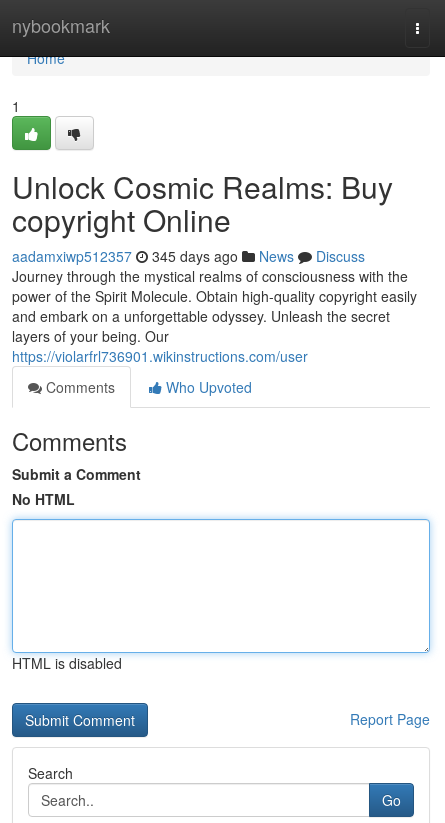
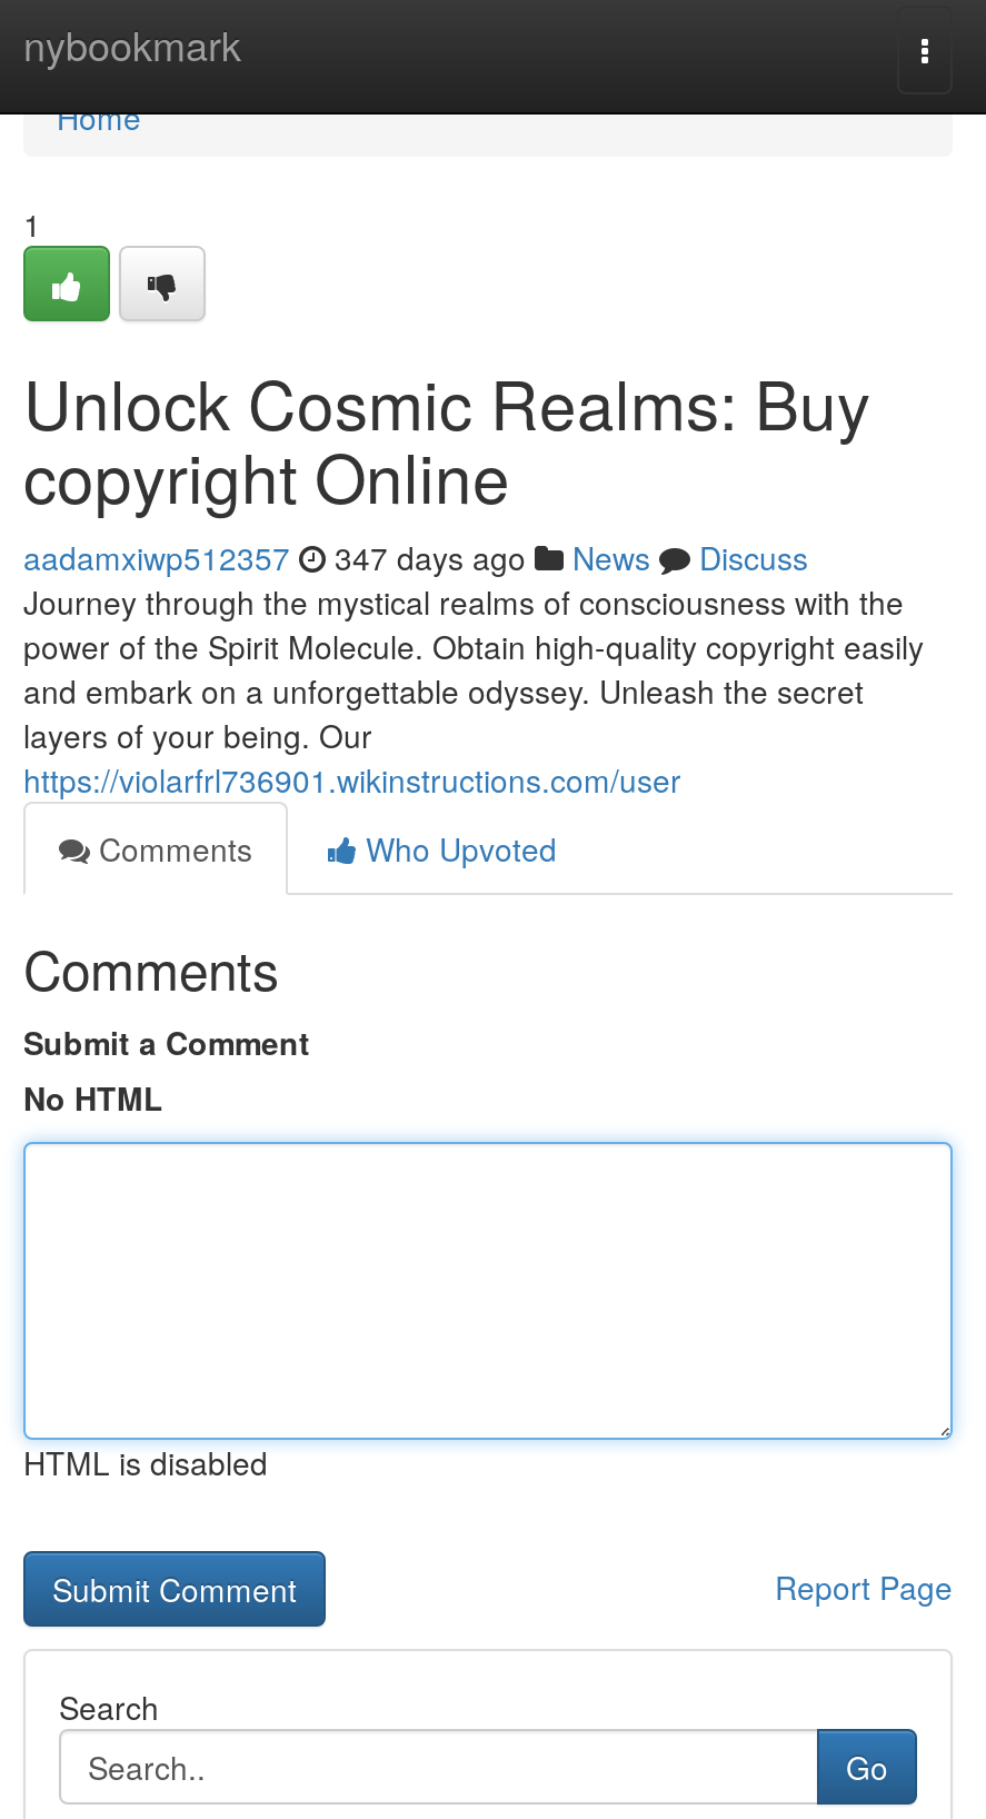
- aadamxiwp512357 345 days ago News Discuss
+ aadamxiwp512357 347 days ago News Discuss
